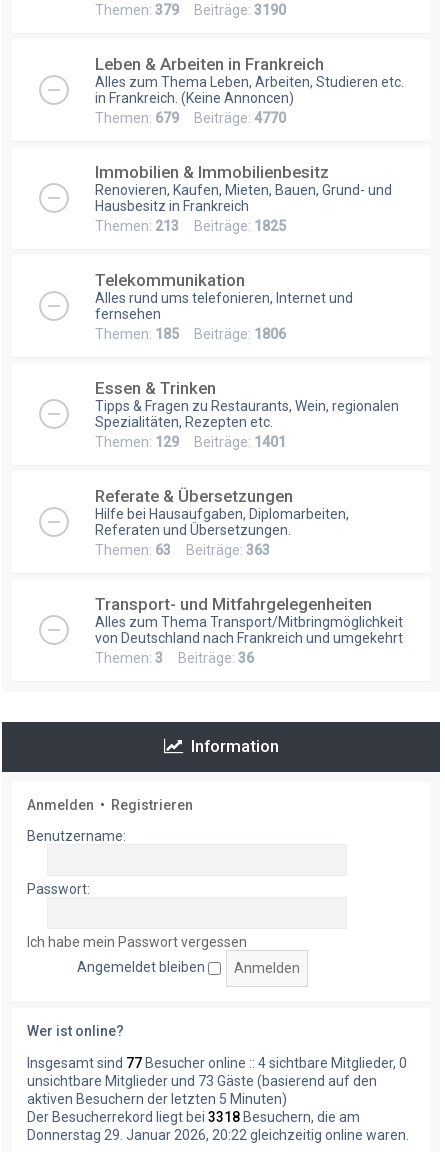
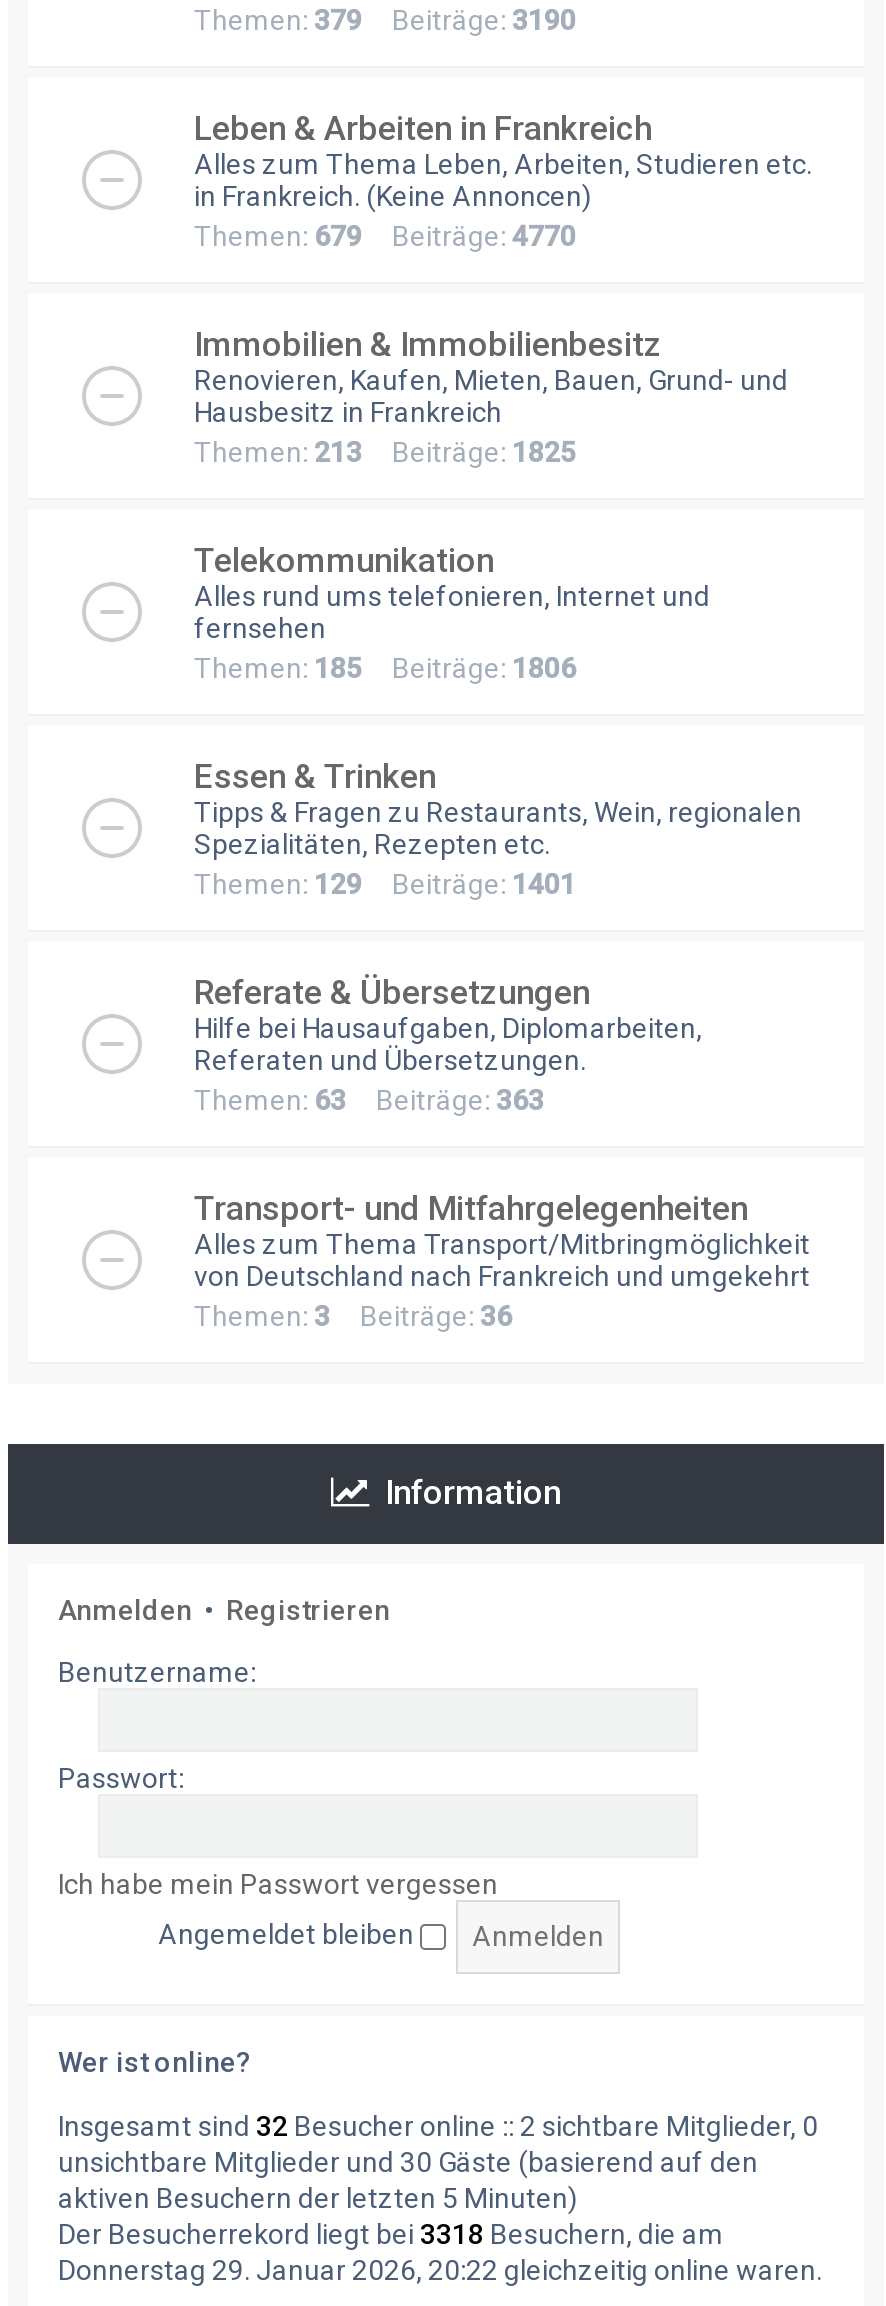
- Insgesamt sind 77 Besucher online :: 4 sichtbare Mitglieder, 0
+ Insgesamt sind 32 Besucher online :: 2 sichtbare Mitglieder, 0

- unsichtbare Mitglieder und 73 Gäste (basierend auf den
+ unsichtbare Mitglieder und 30 Gäste (basierend auf den
